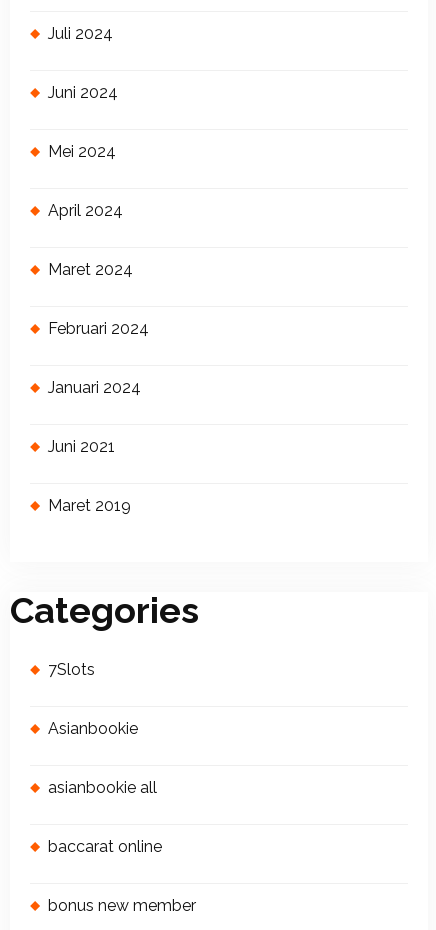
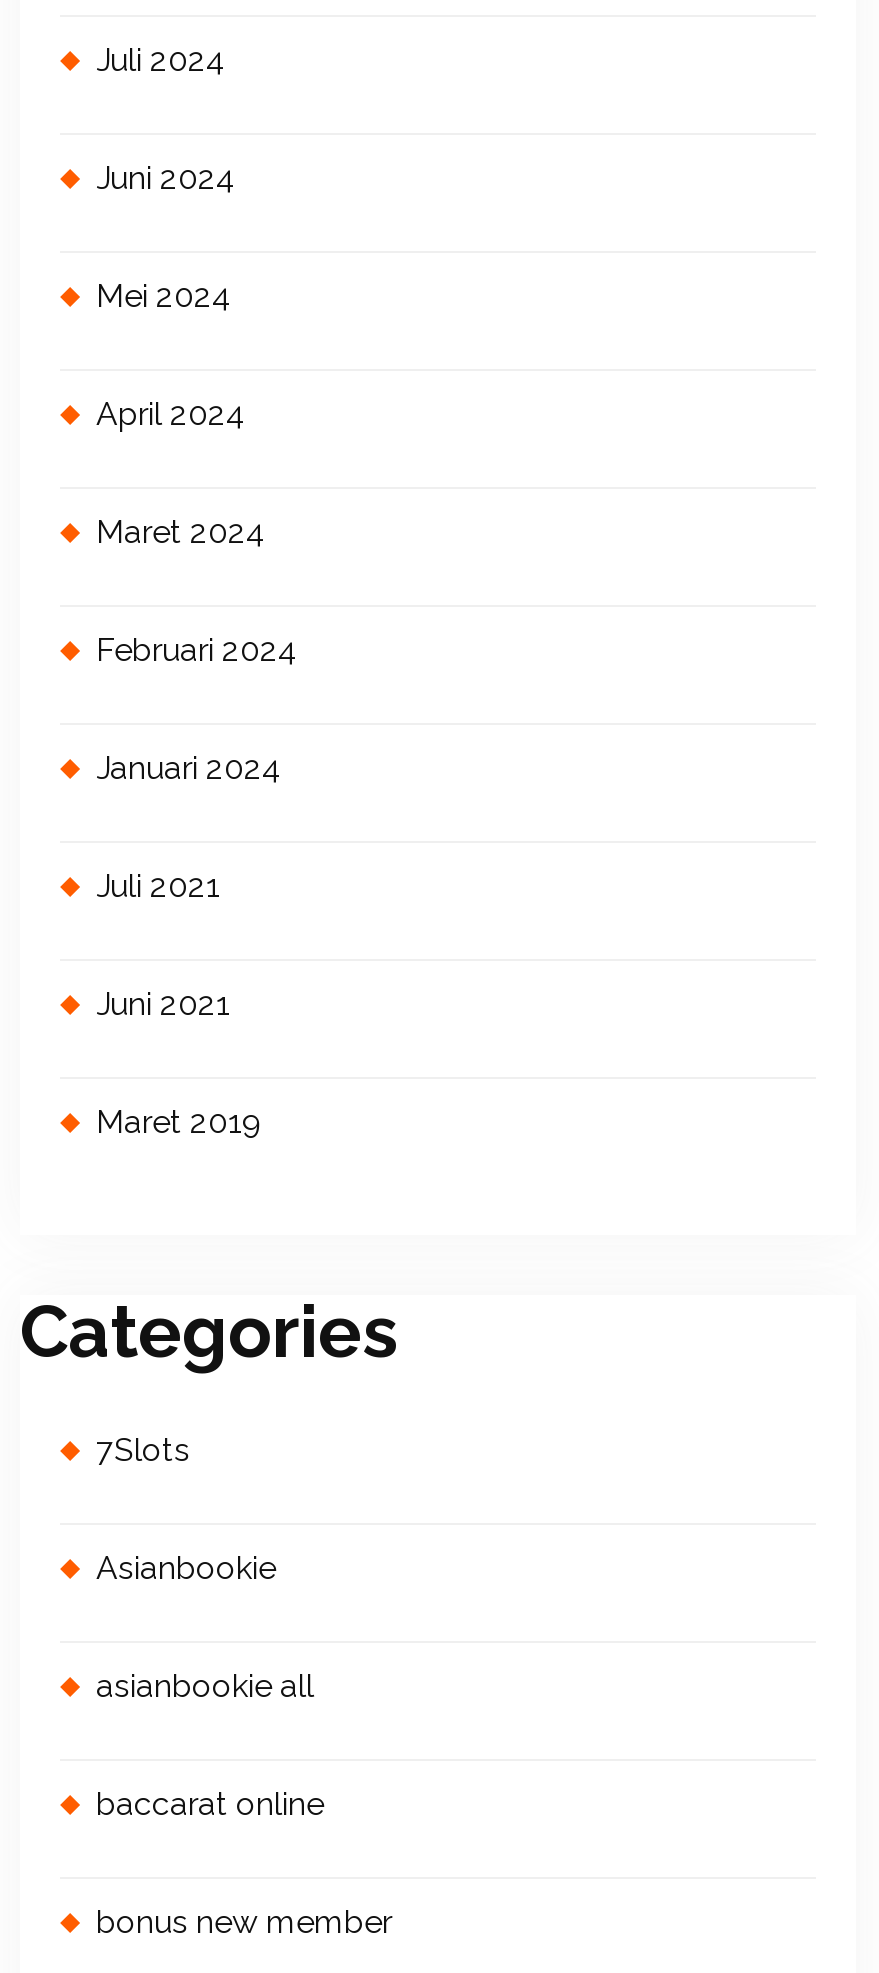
+ Juli 2021
